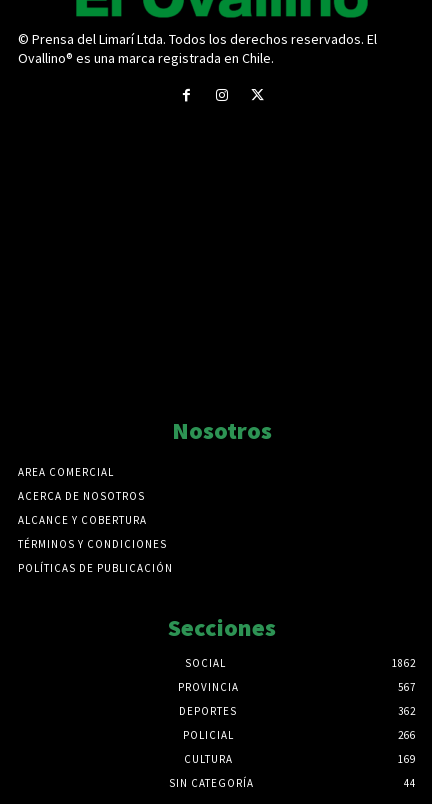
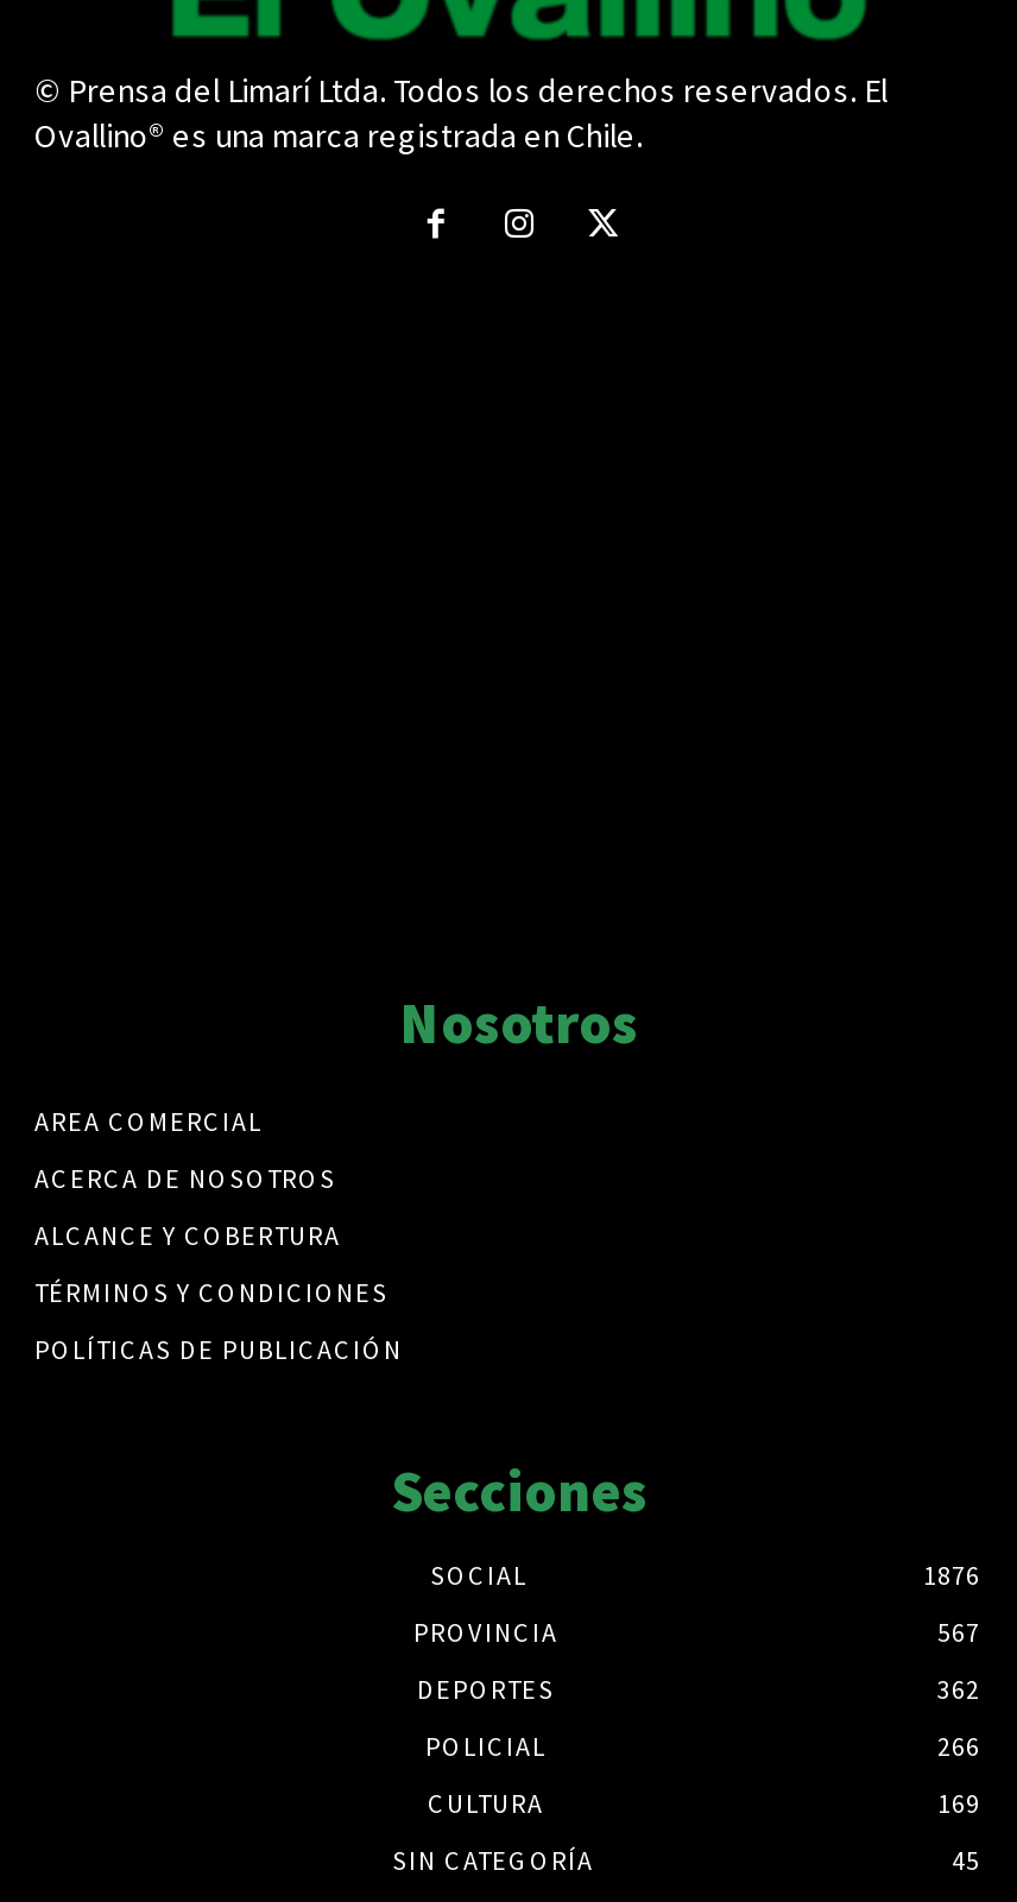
- 1862
+ 1876

- 44
+ 45
